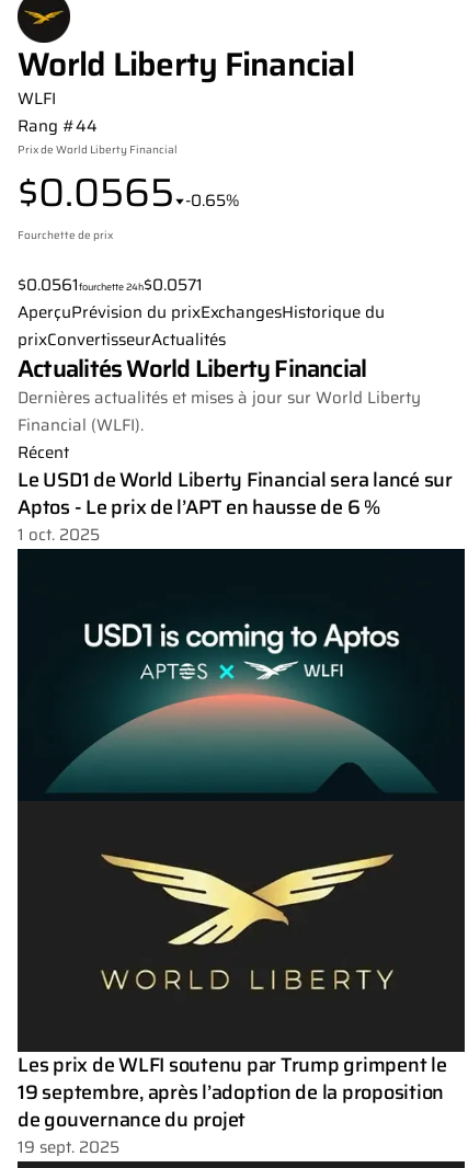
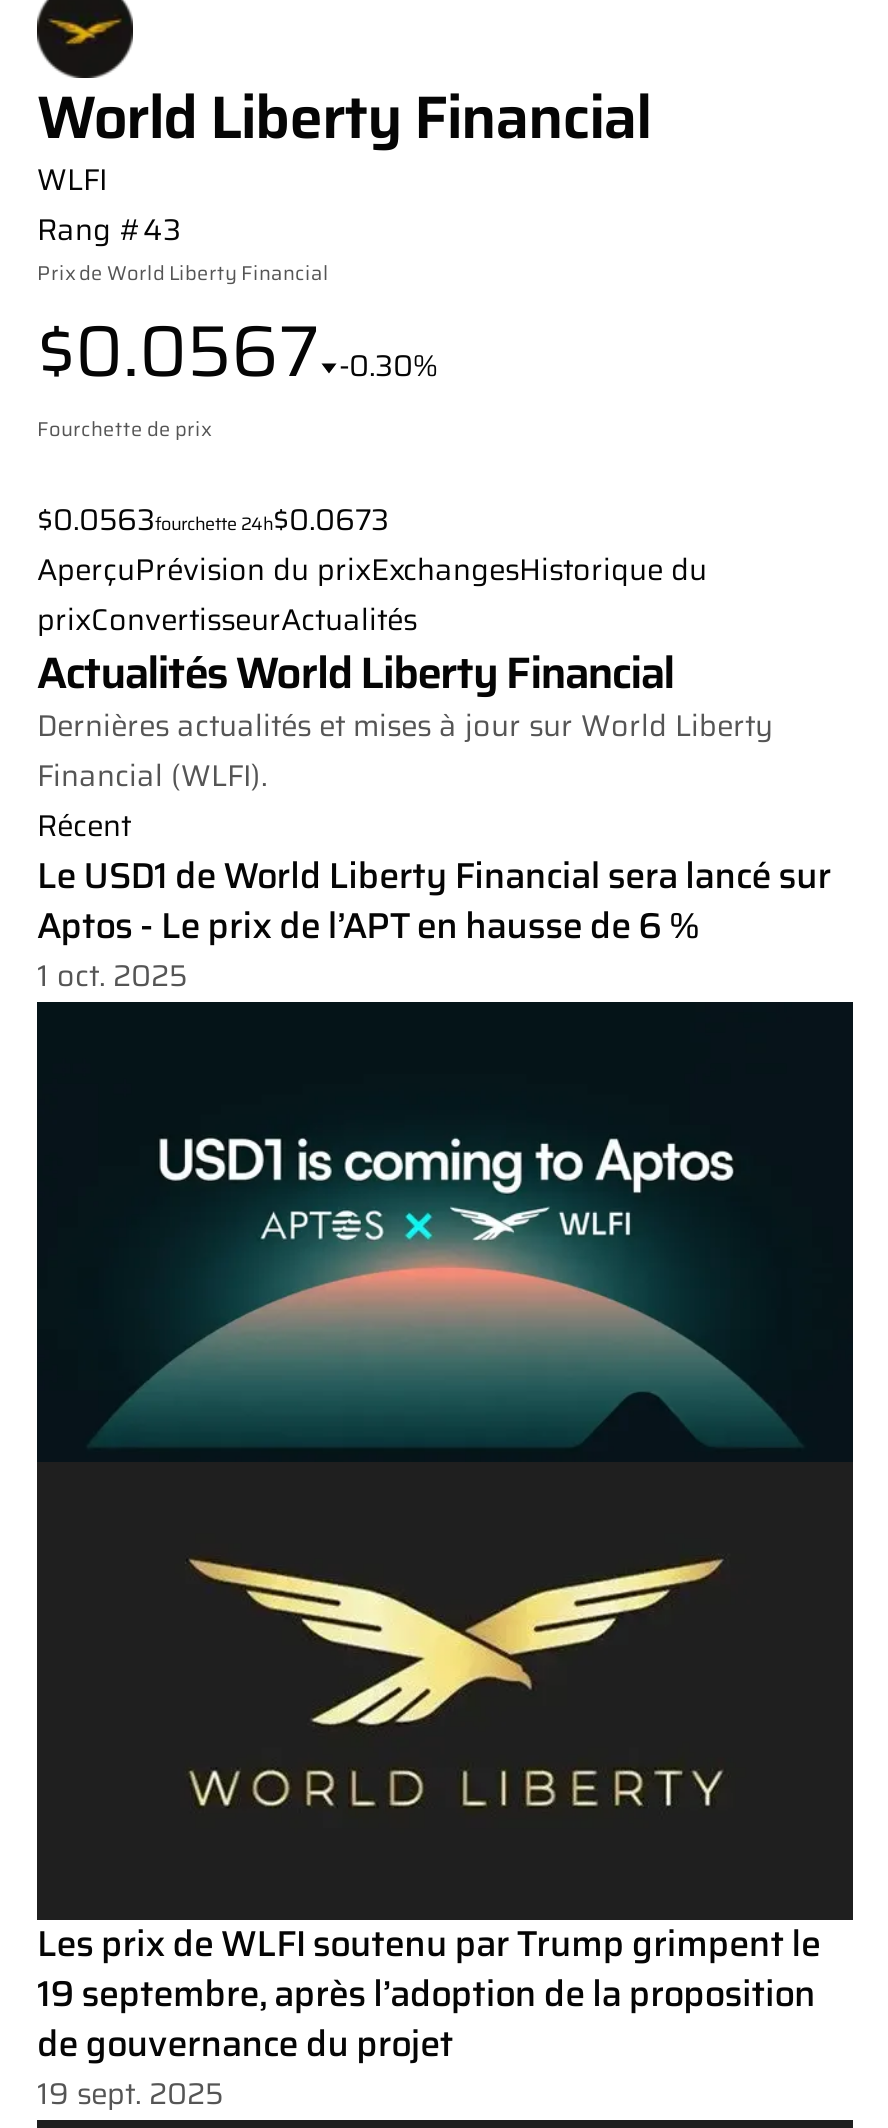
- Rang #44
+ Rang #43

- $0.0565 -0.65%
+ $0.0567 -0.30%

- $0.0561fourchette 24h$0.0571
+ $0.0563fourchette 24h$0.0673
